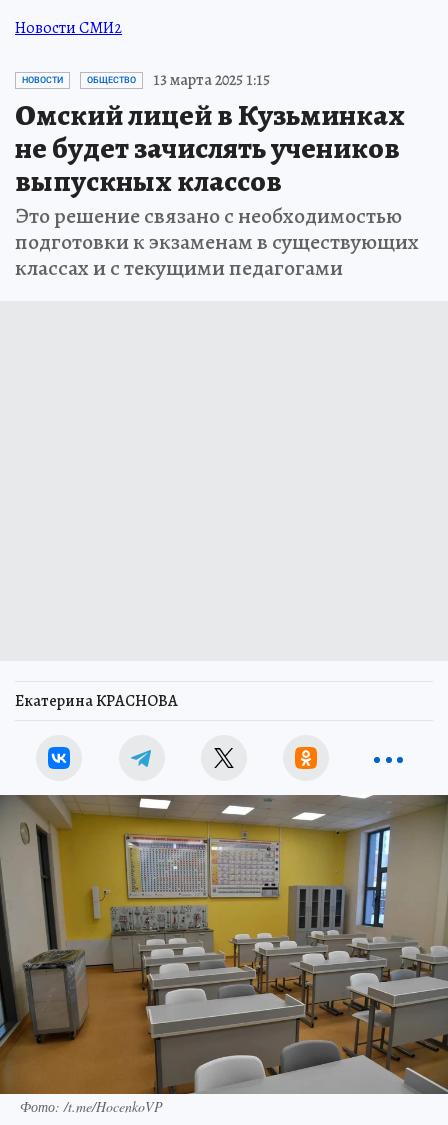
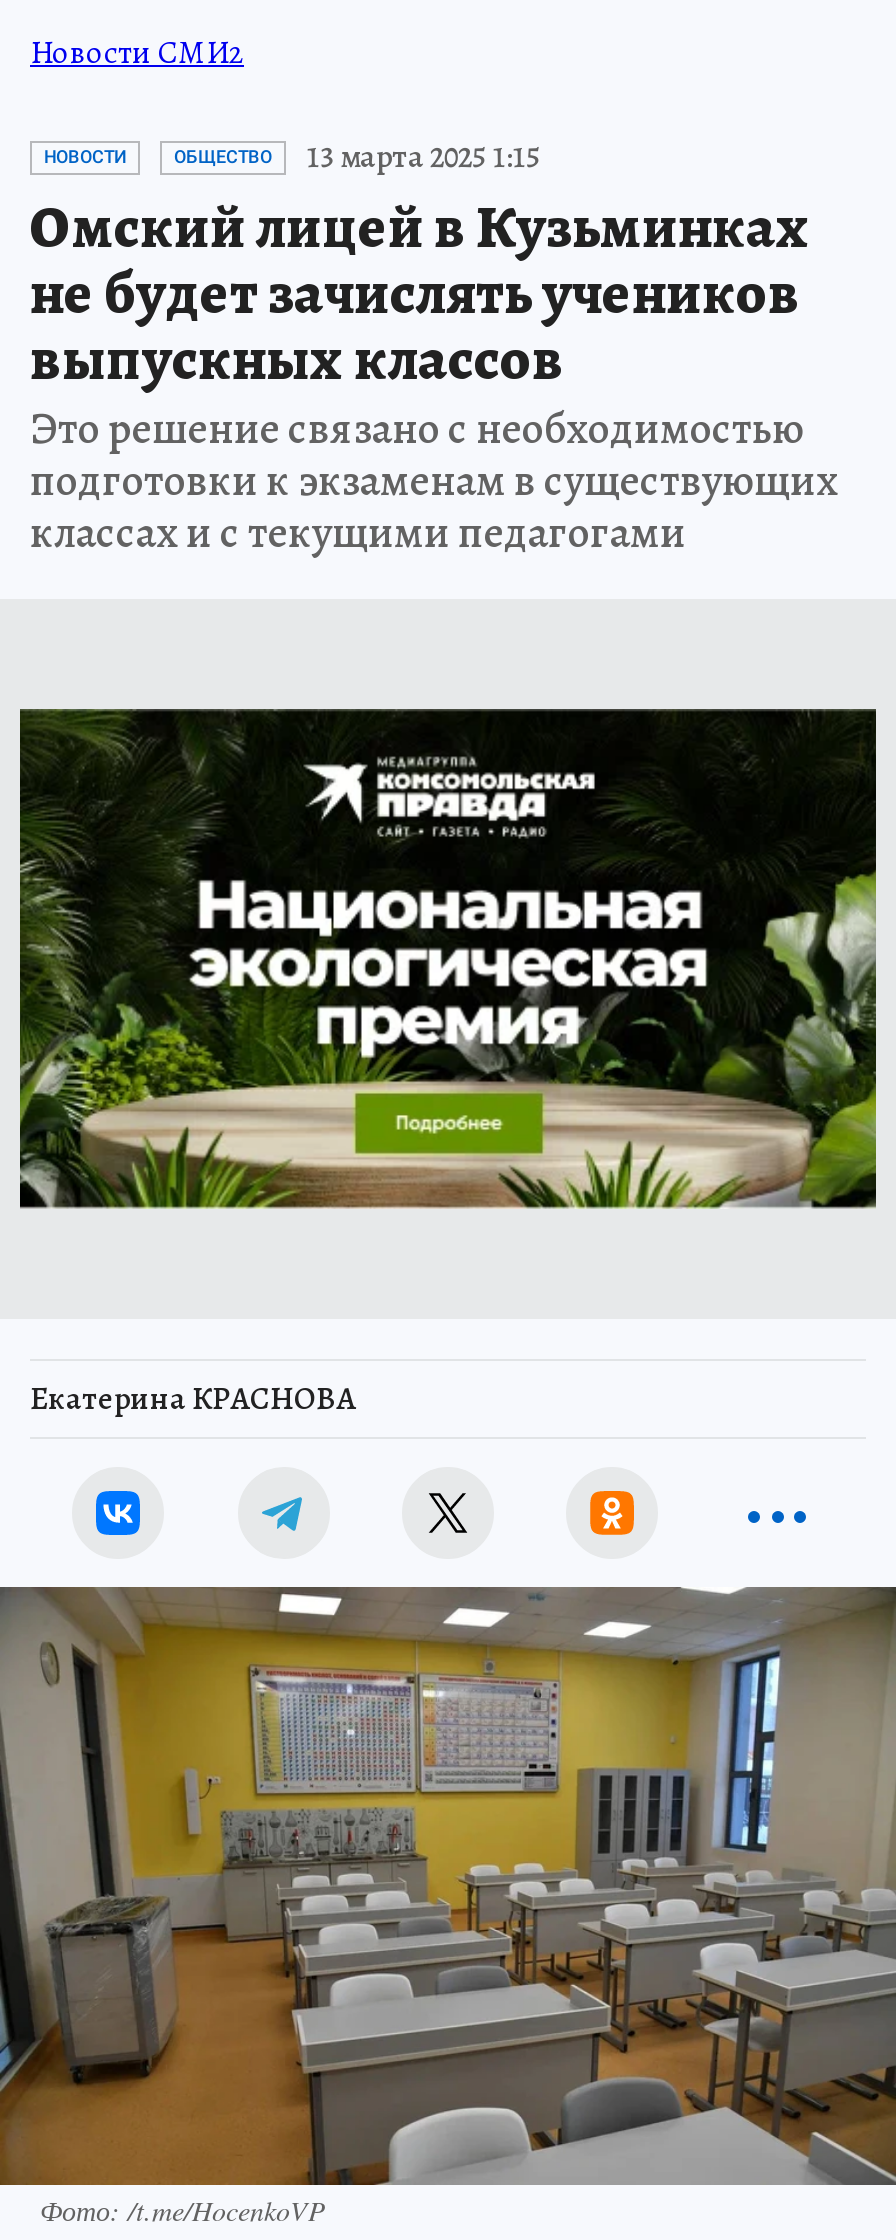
+ [image]
